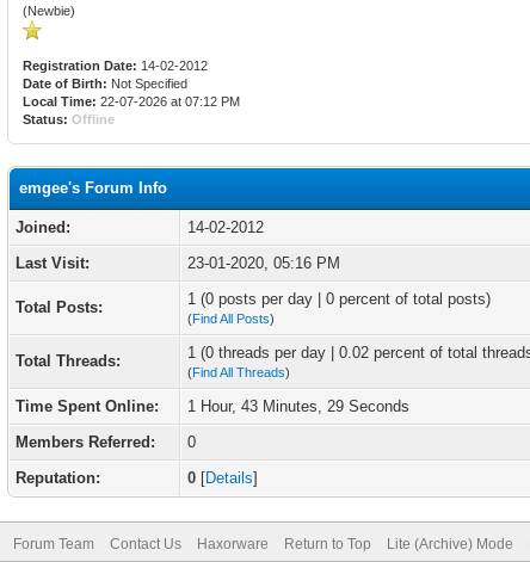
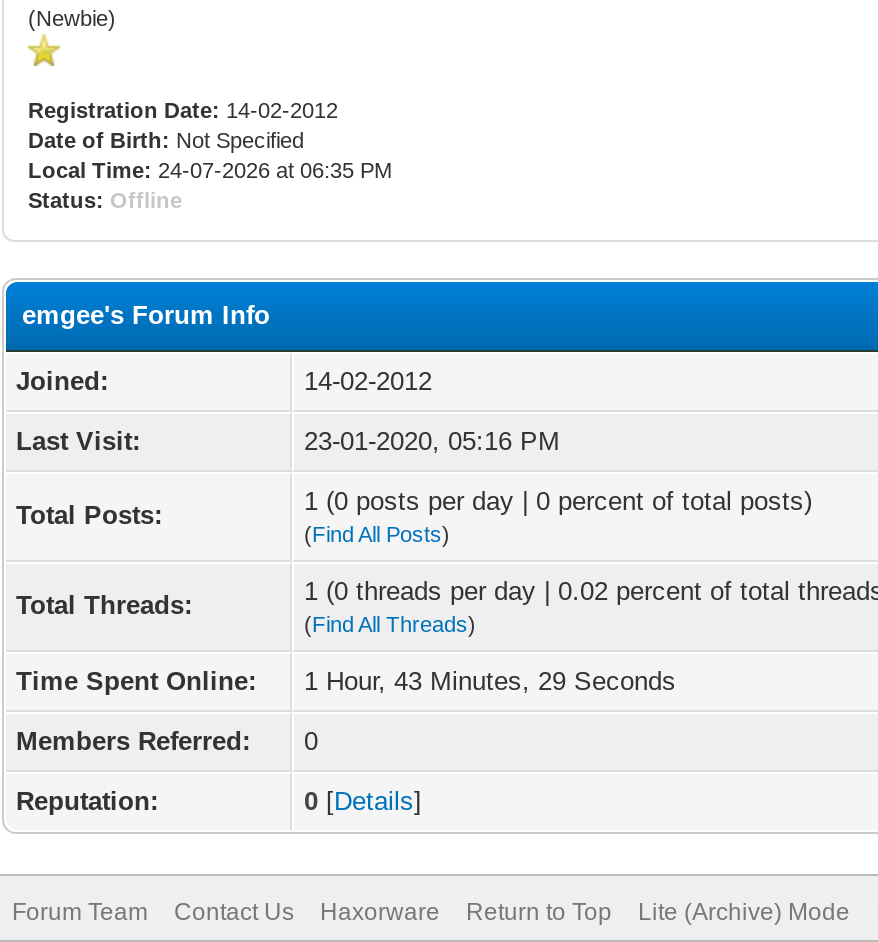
- Local Time: 22-07-2026 at 07:12 PM
+ Local Time: 24-07-2026 at 06:35 PM
